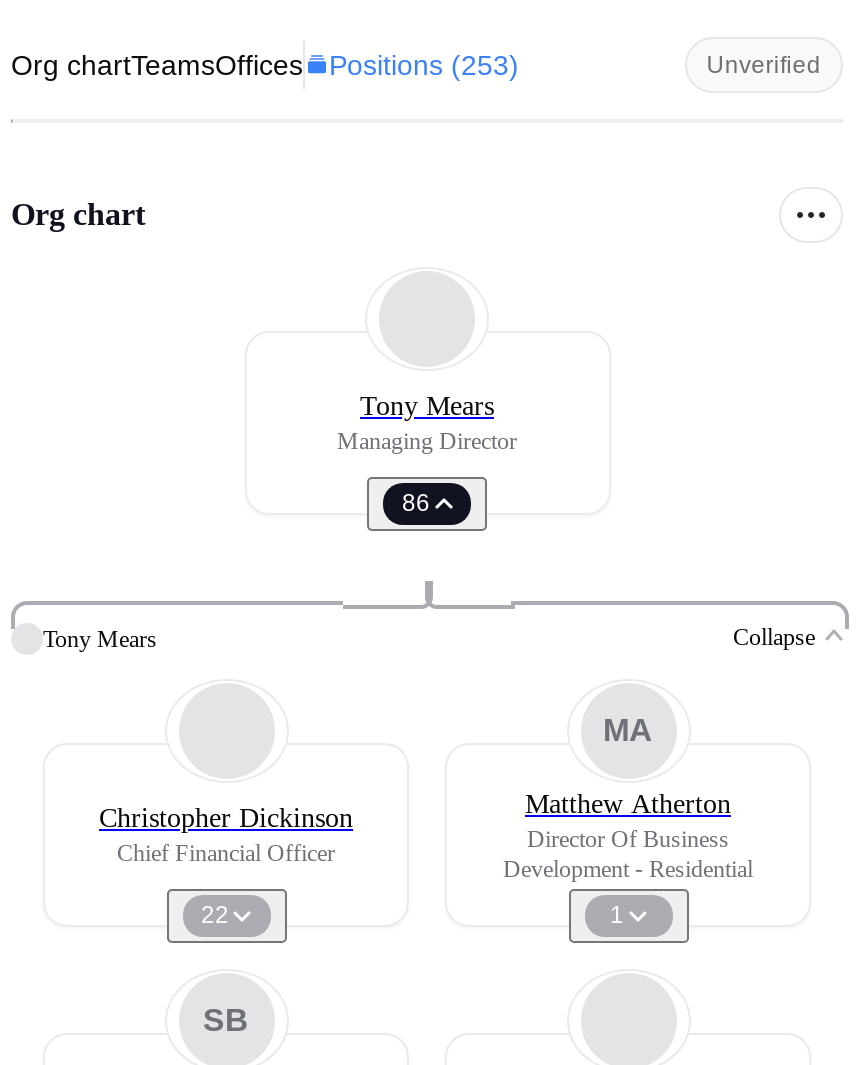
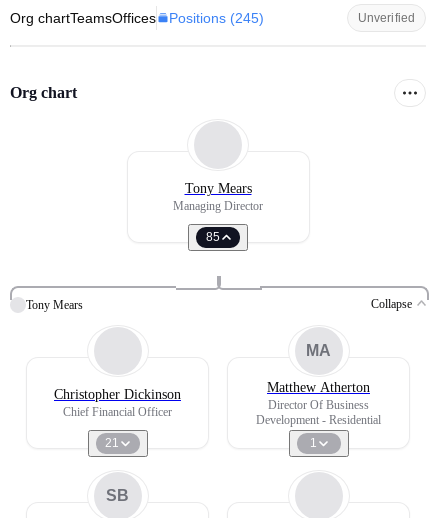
- Org chartTeamsOffices Positions (253)
+ Org chartTeamsOffices Positions (245)

- 86
+ 85

- 22
+ 21
